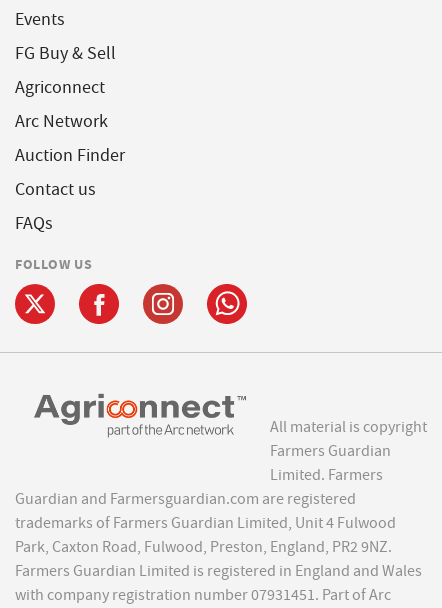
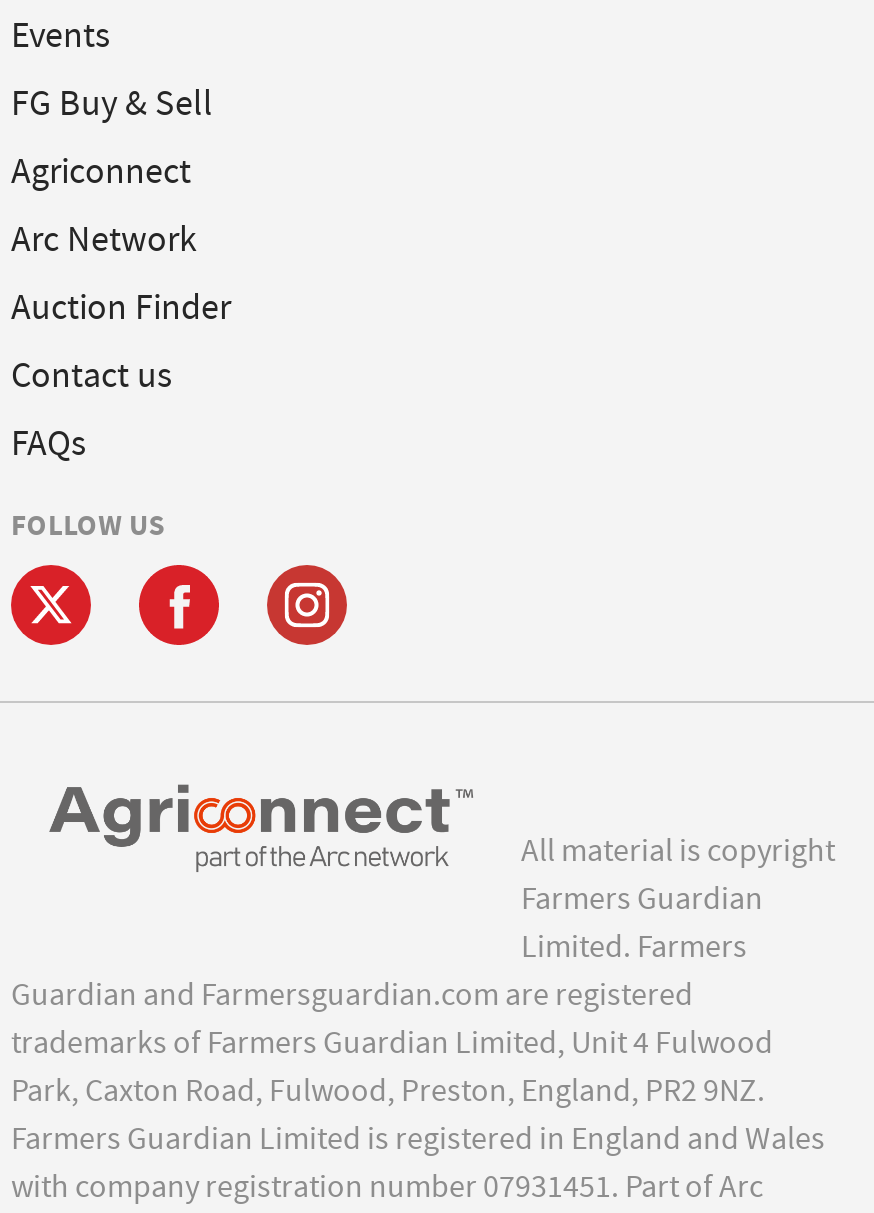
- [image]
